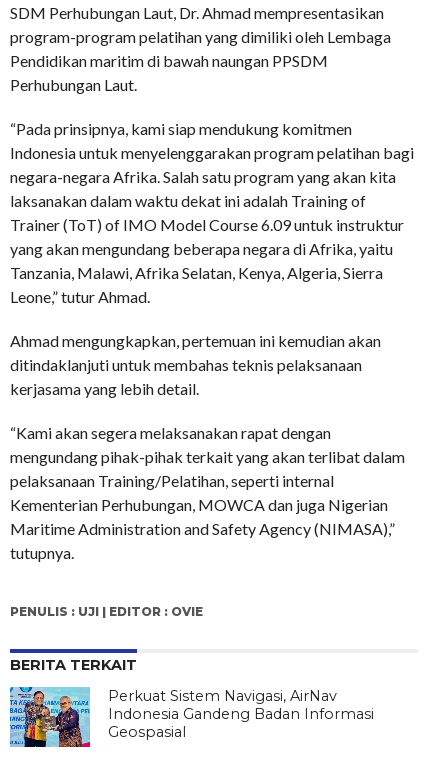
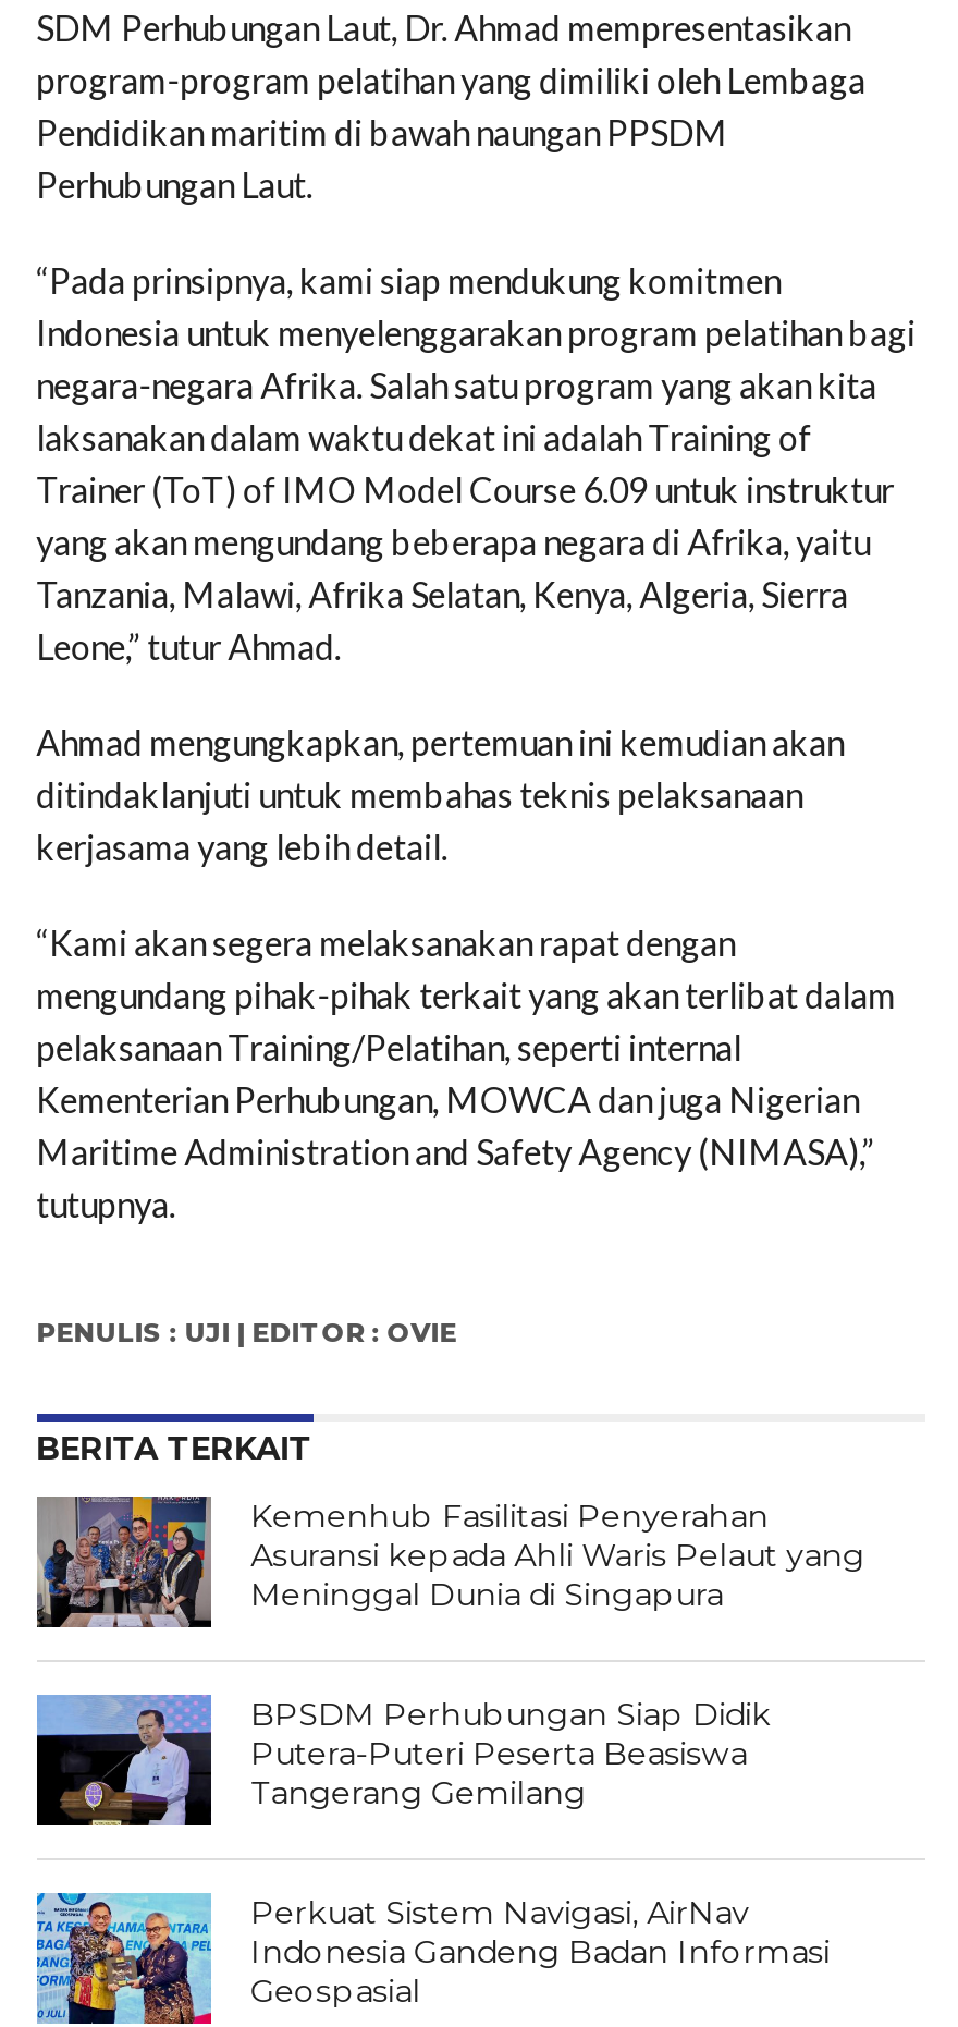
+ [image]
+ Kemenhub Fasilitasi Penyerahan
+ Asuransi kepada Ahli Waris Pelaut yang
+ Meninggal Dunia di Singapura
+ BPSDM Perhubungan Siap Didik
+ Putera-Puteri Peserta Beasiswa
+ Tangerang Gemilang

+ [image]
